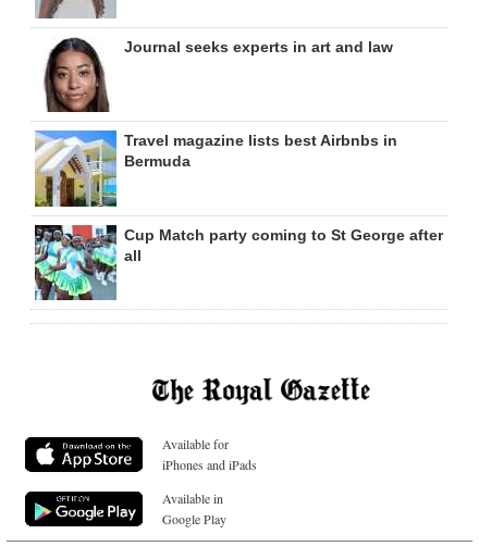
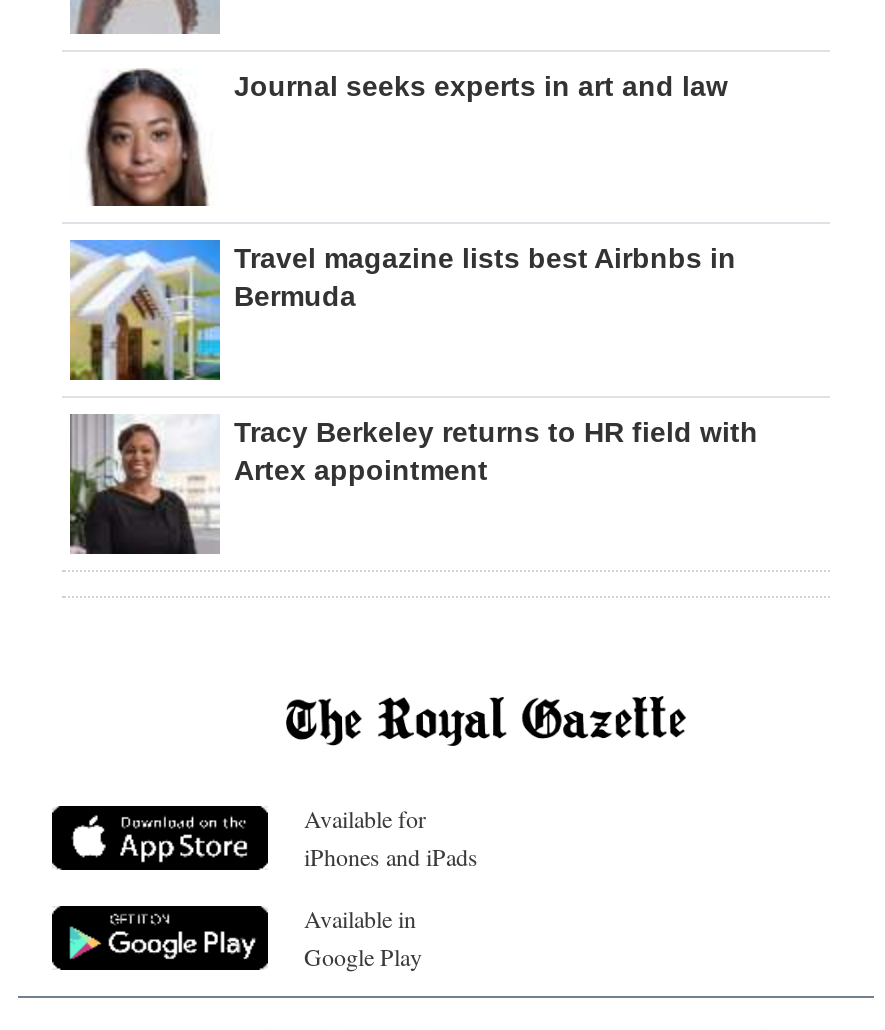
- [image]
- Cup Match party coming to St George after
- all
+ [image]
+ Tracy Berkeley returns to HR field with
+ Artex appointment
